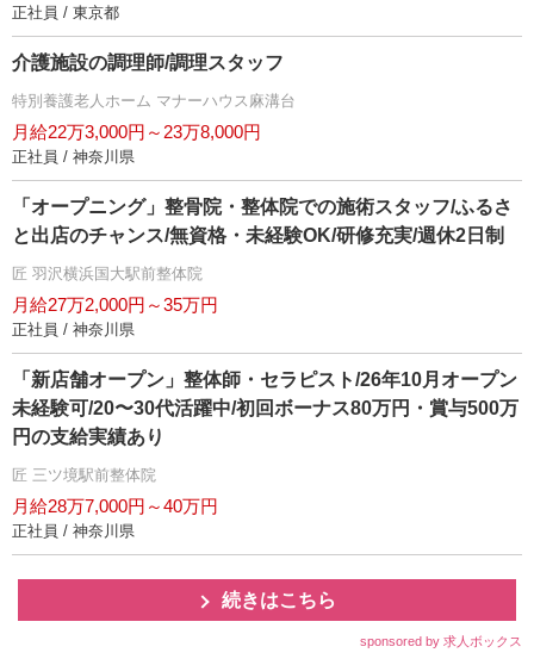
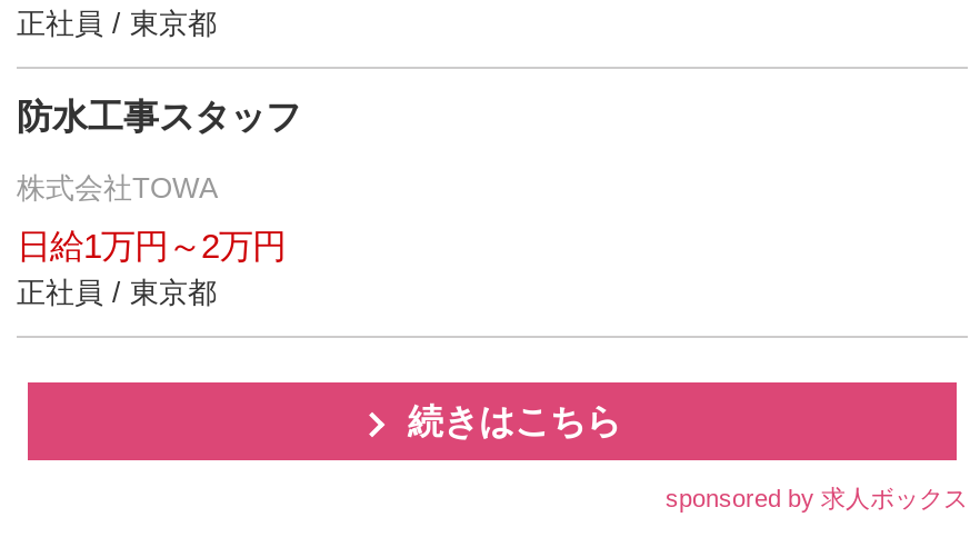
- 介護施設の調理師/調理スタッフ
- 特別養護老人ホーム マナーハウス麻溝台
- 月給22万3,000円～23万8,000円
- 正社員 / 神奈川県
- 「オープニング」整骨院・整体院での施術スタッフ/ふるさ
- と出店のチャンス/無資格・未経験OK/研修充実/週休2日制
- 匠 羽沢横浜国大駅前整体院
- 月給27万2,000円～35万円
- 正社員 / 神奈川県
- 「新店舗オープン」整体師・セラピスト/26年10月オープン
- 未経験可/20〜30代活躍中/初回ボーナス80万円・賞与500万
- 円の支給実績あり
- 匠 三ツ境駅前整体院
- 月給28万7,000円～40万円
- 正社員 / 神奈川県
+ 防水工事スタッフ
+ 株式会社TOWA
+ 日給1万円～2万円
+ 正社員 / 東京都
